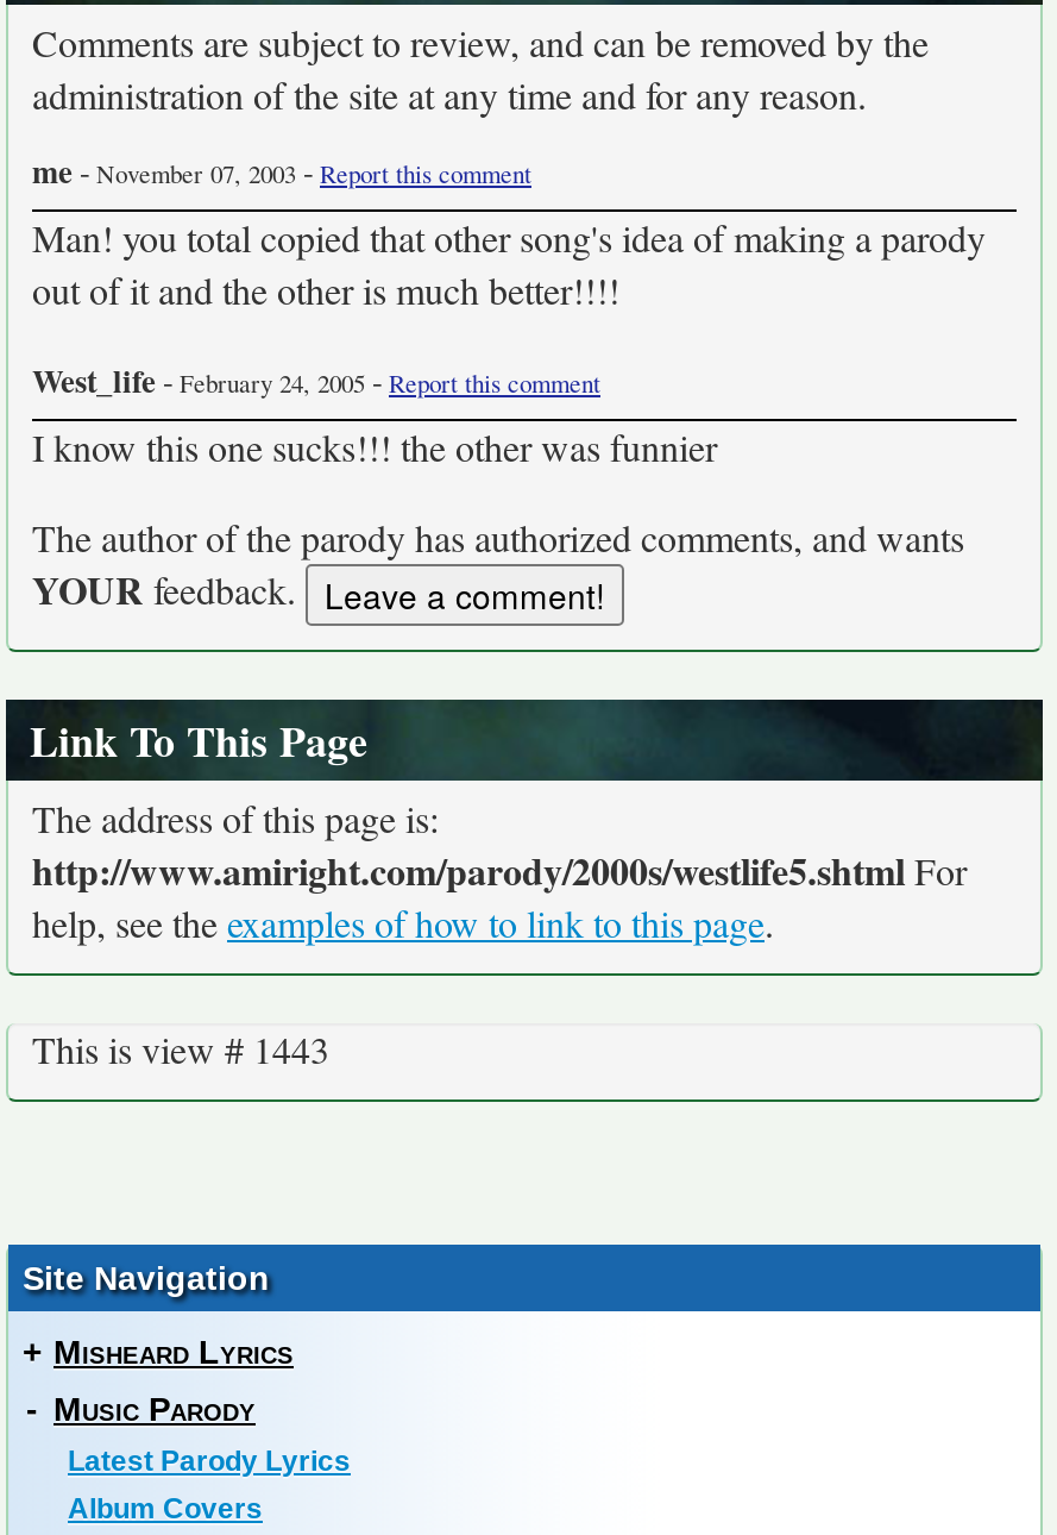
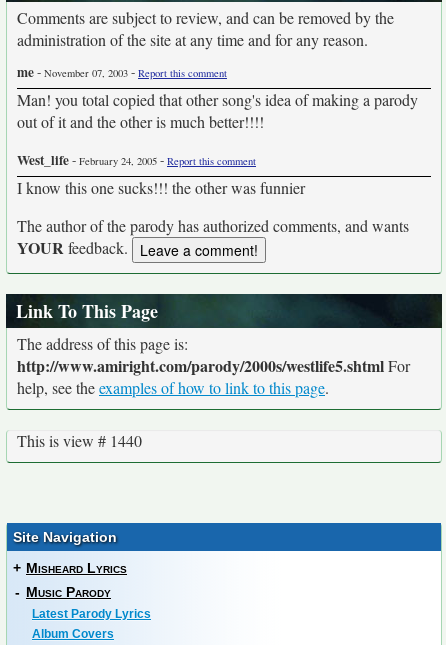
- This is view # 1443
+ This is view # 1440
